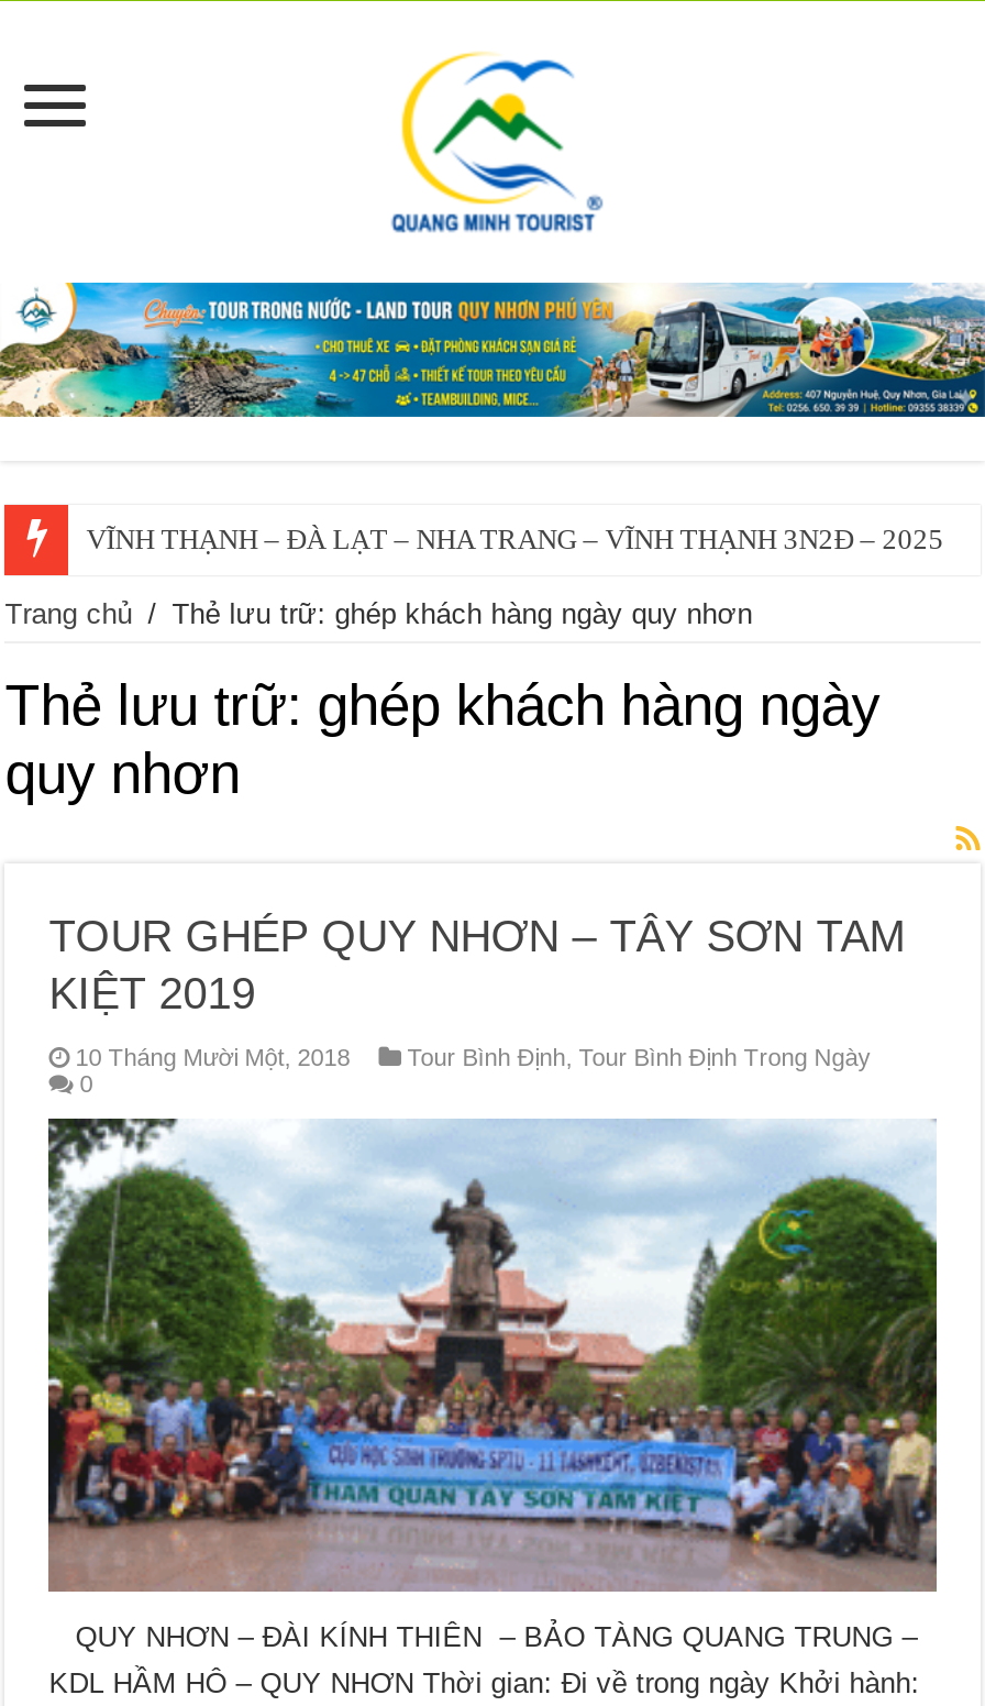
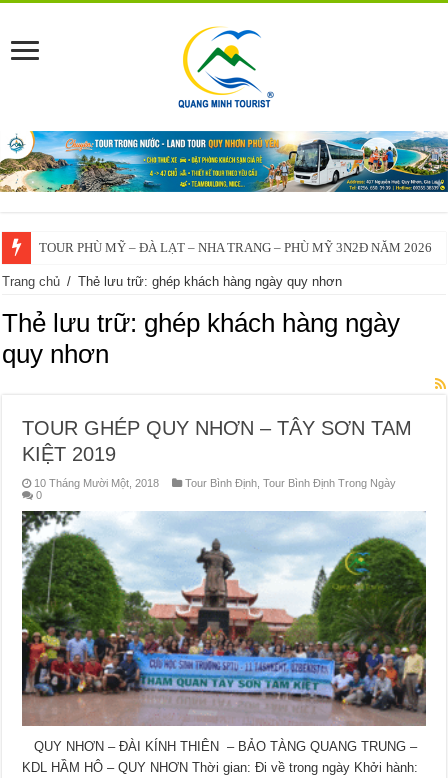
- VĨNH THẠNH – ĐÀ LẠT – NHA TRANG – VĨNH THẠNH 3N2Đ – 2025
+ TOUR PHÙ MỸ – ĐÀ LẠT – NHA TRANG – PHÙ MỸ 3N2Đ NĂM 2026
